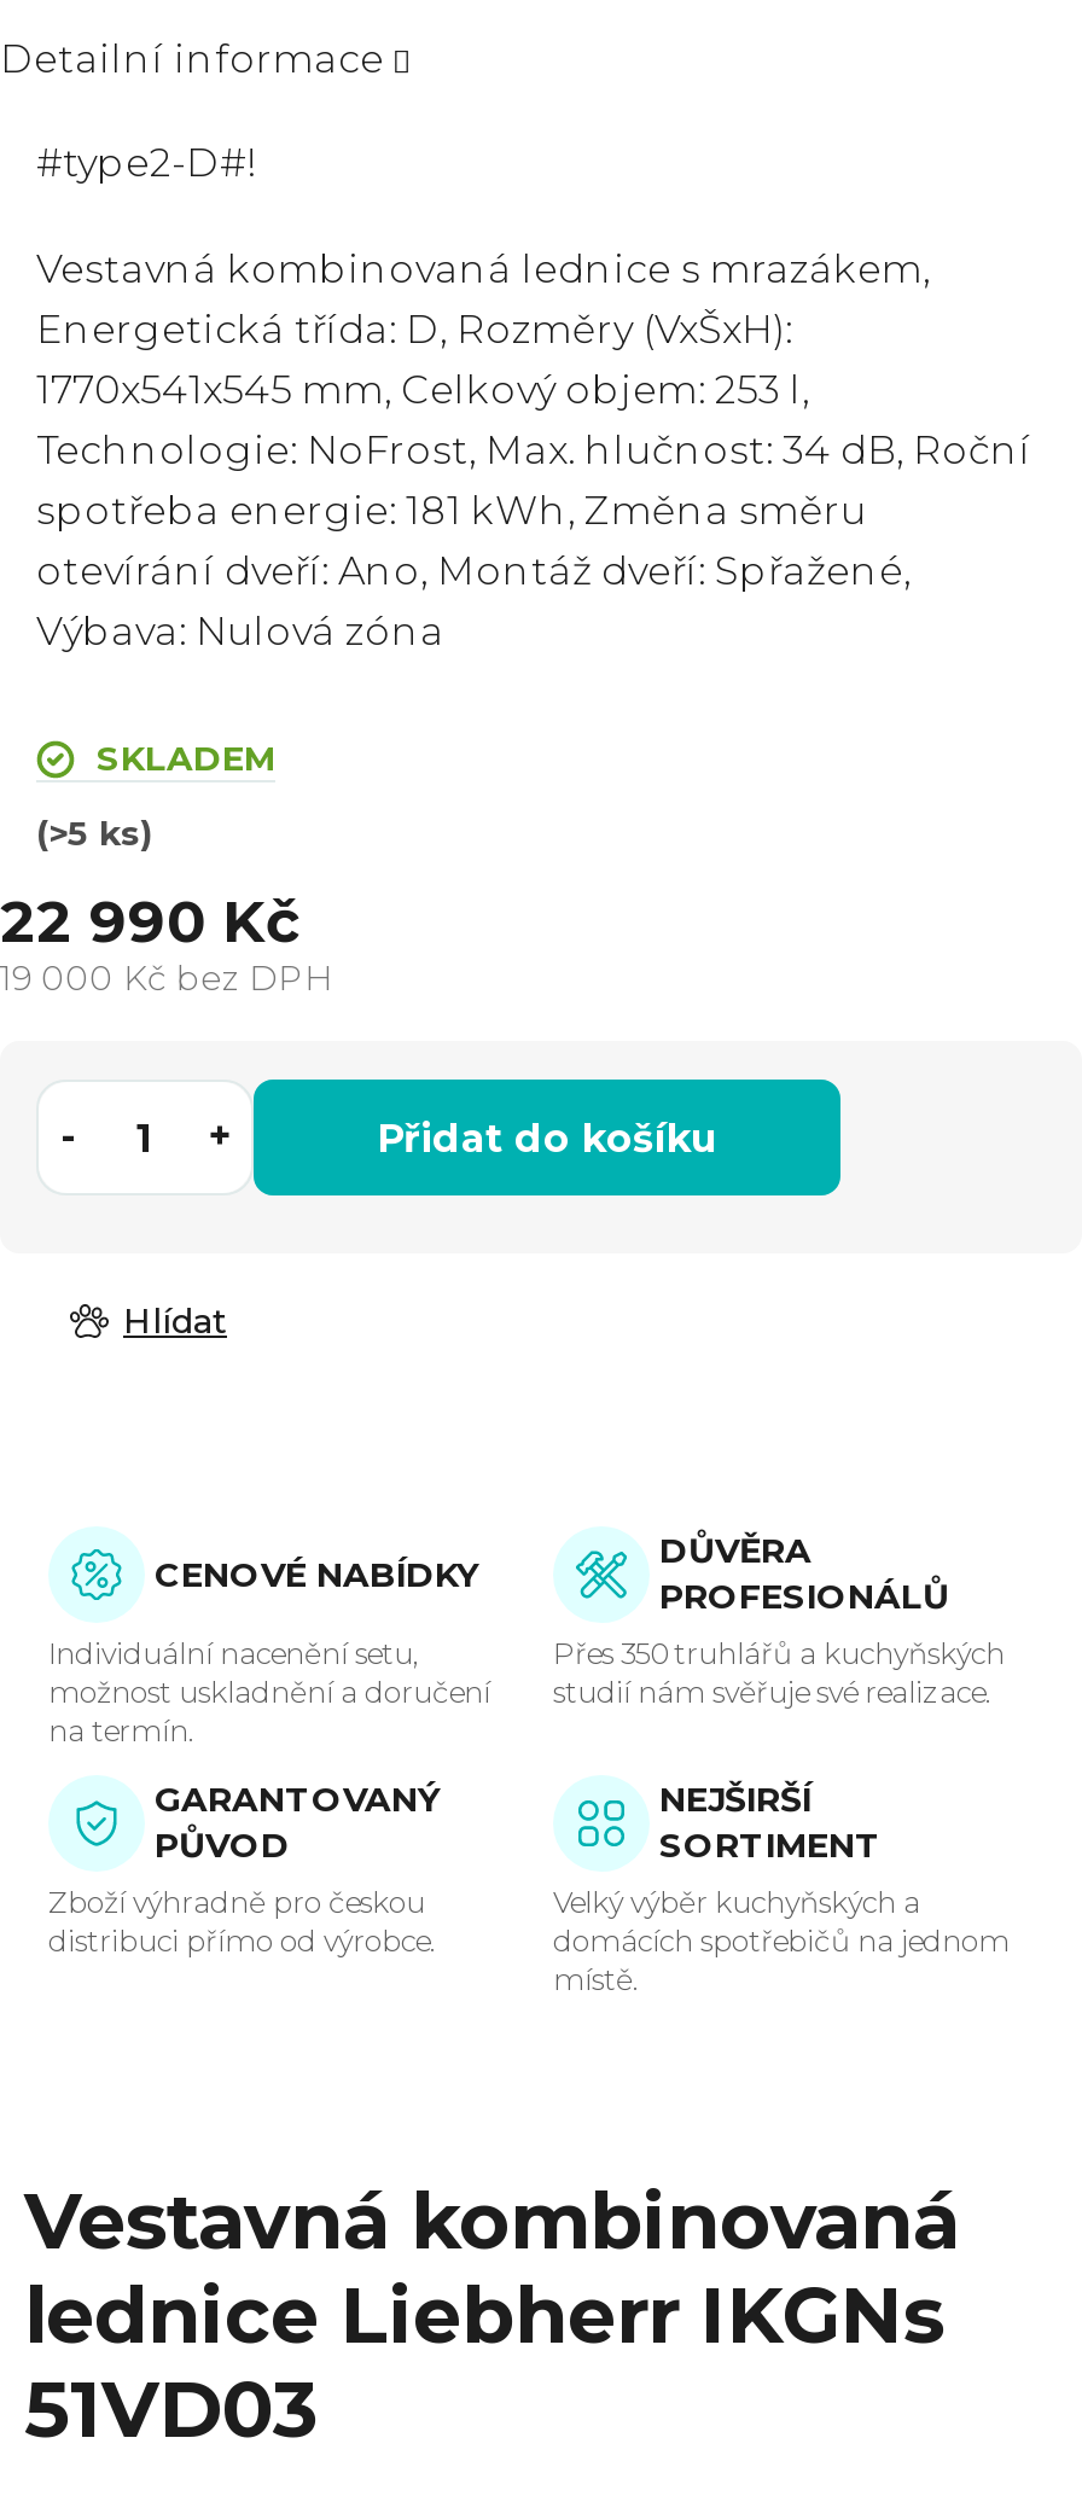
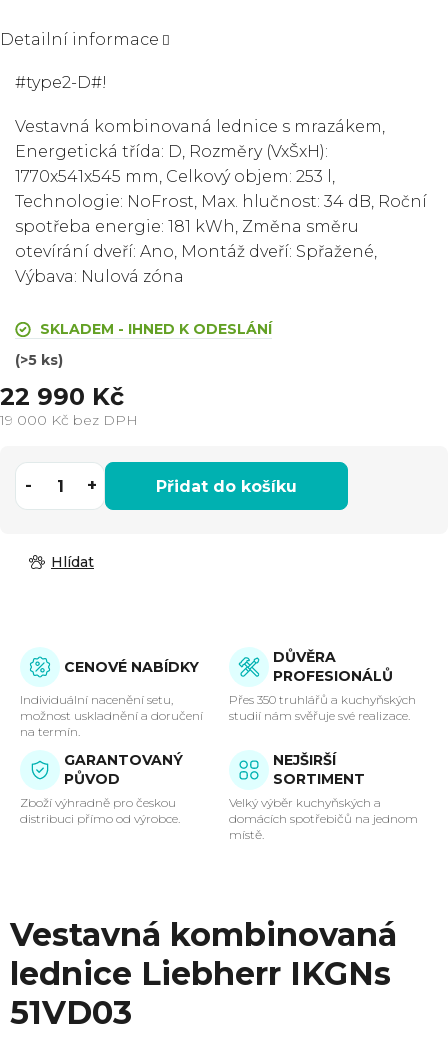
- SKLADEM
+ SKLADEM - IHNED K ODESLÁNÍ
